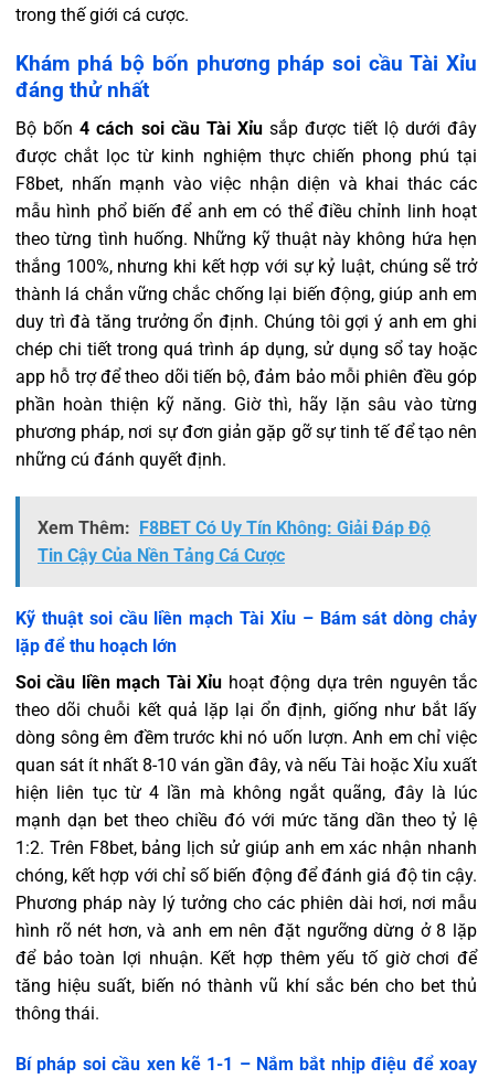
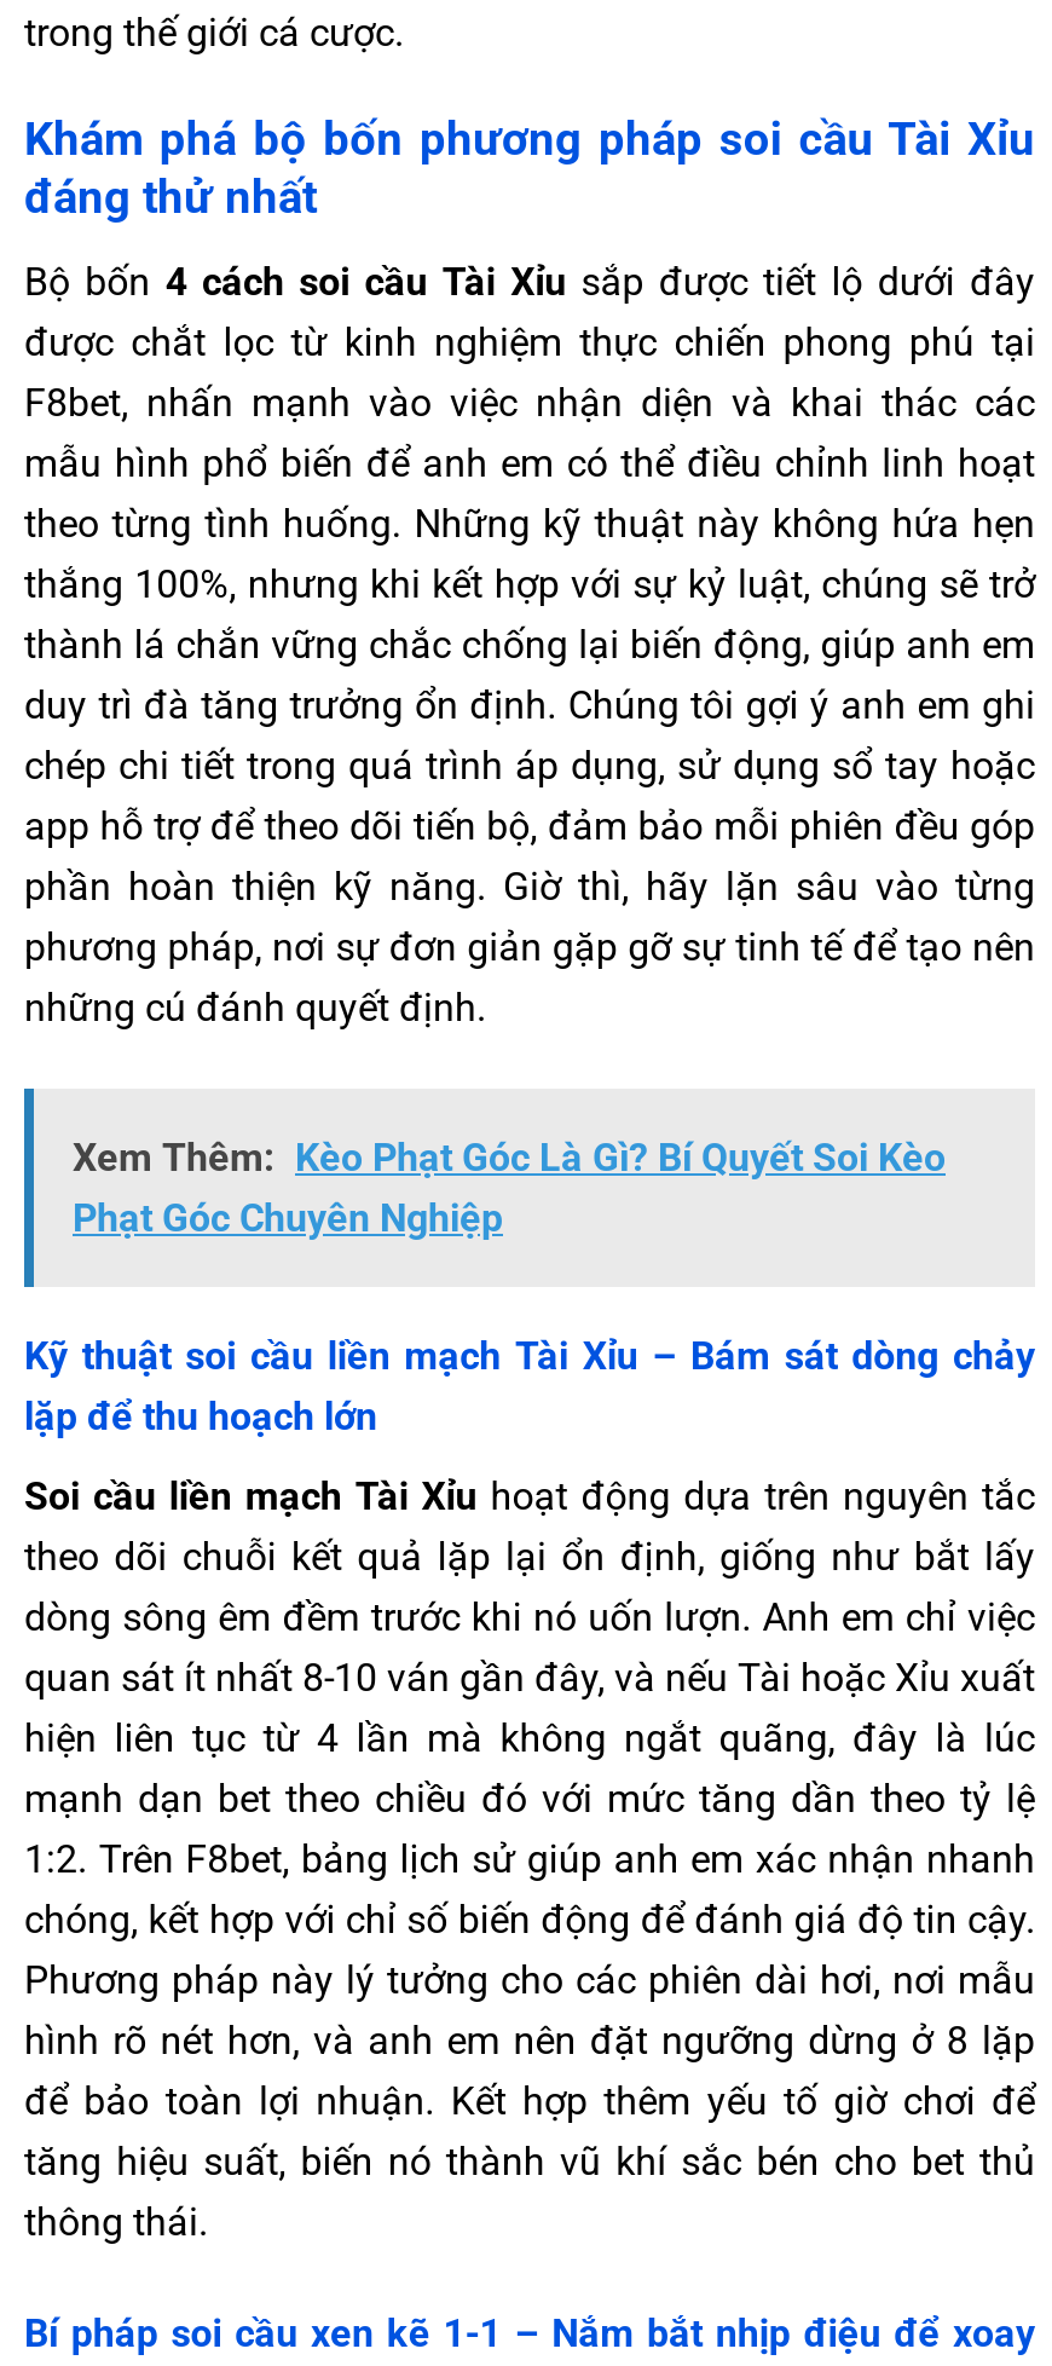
- Xem Thêm: F8BET Có Uy Tín Không: Giải Đáp Độ
- Tin Cậy Của Nền Tảng Cá Cược
+ Xem Thêm: Kèo Phạt Góc Là Gì? Bí Quyết Soi Kèo
+ Phạt Góc Chuyên Nghiệp
